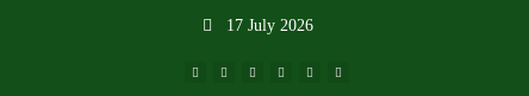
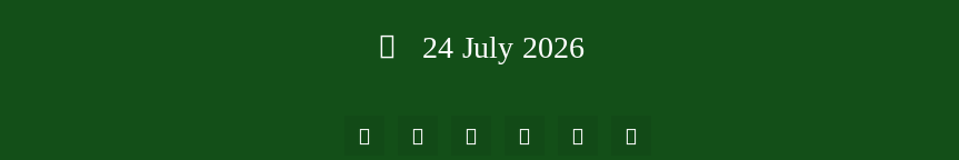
- 17 July 2026
+ 24 July 2026
